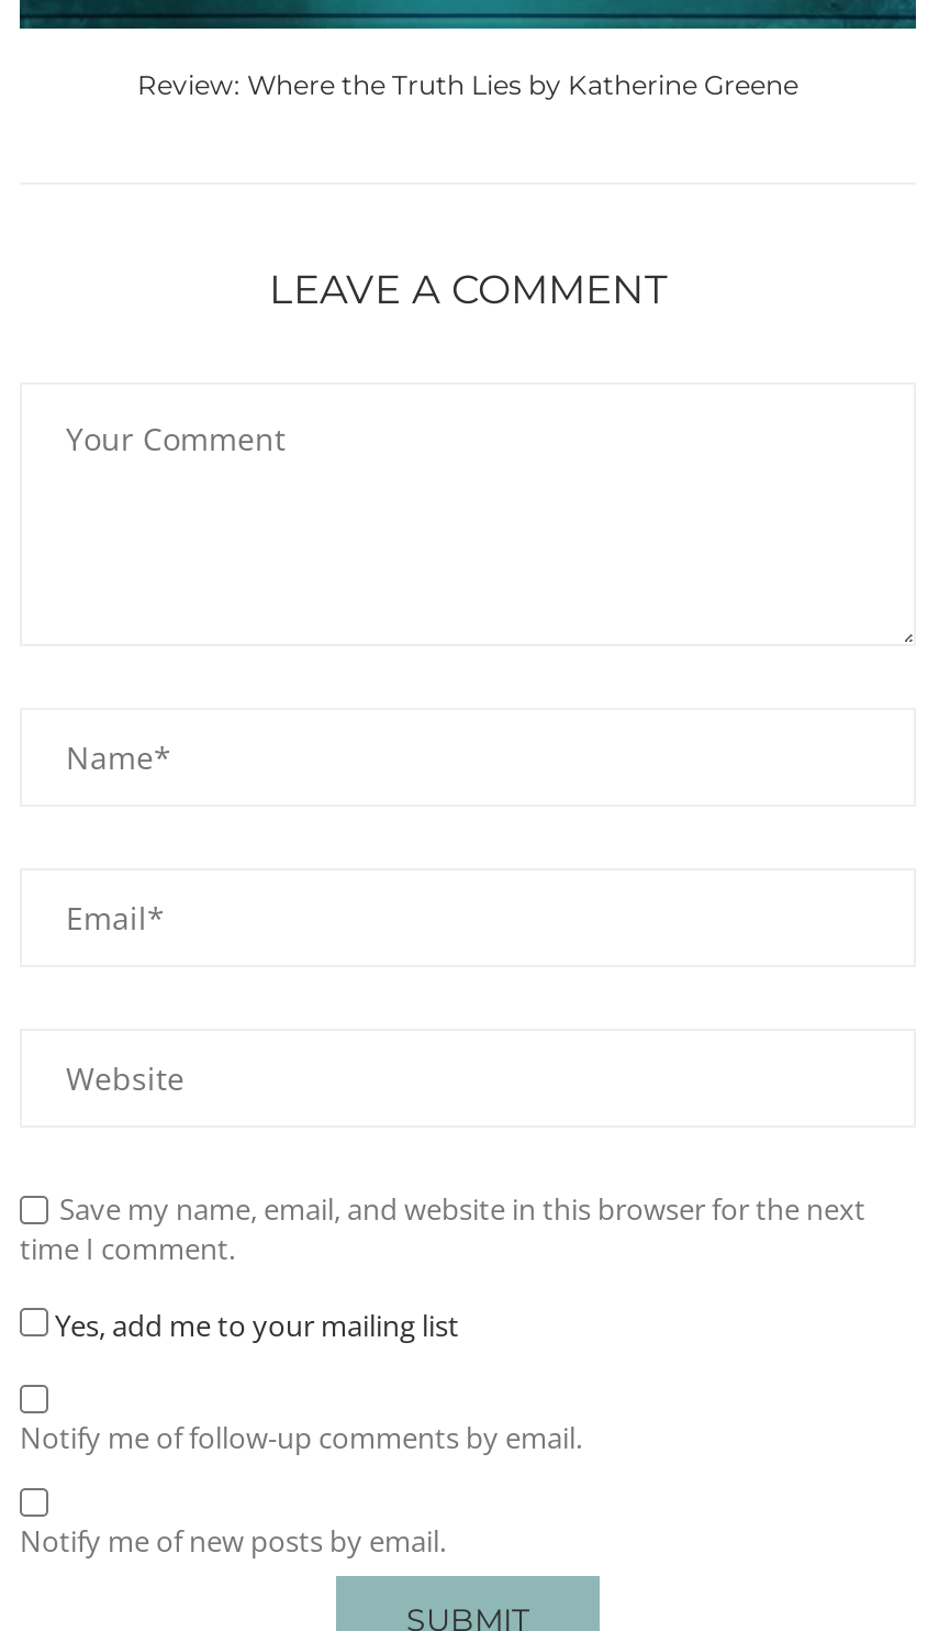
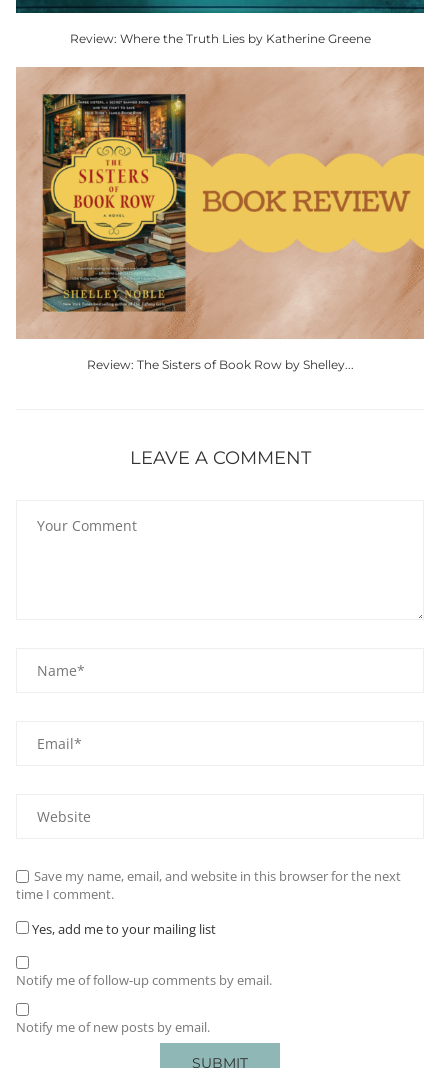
+ [image]
+ Review: The Sisters of Book Row by Shelley...
